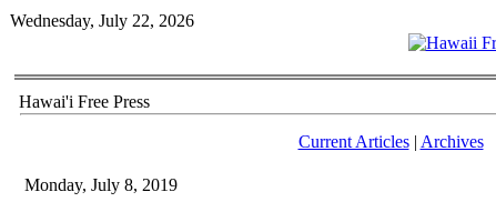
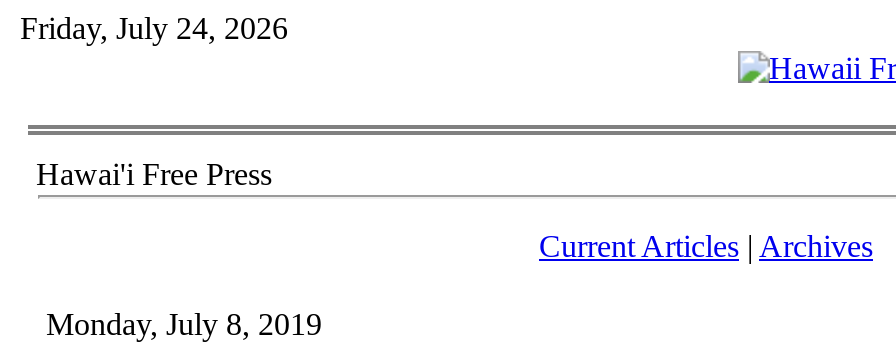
- Wednesday, July 22, 2026
+ Friday, July 24, 2026
